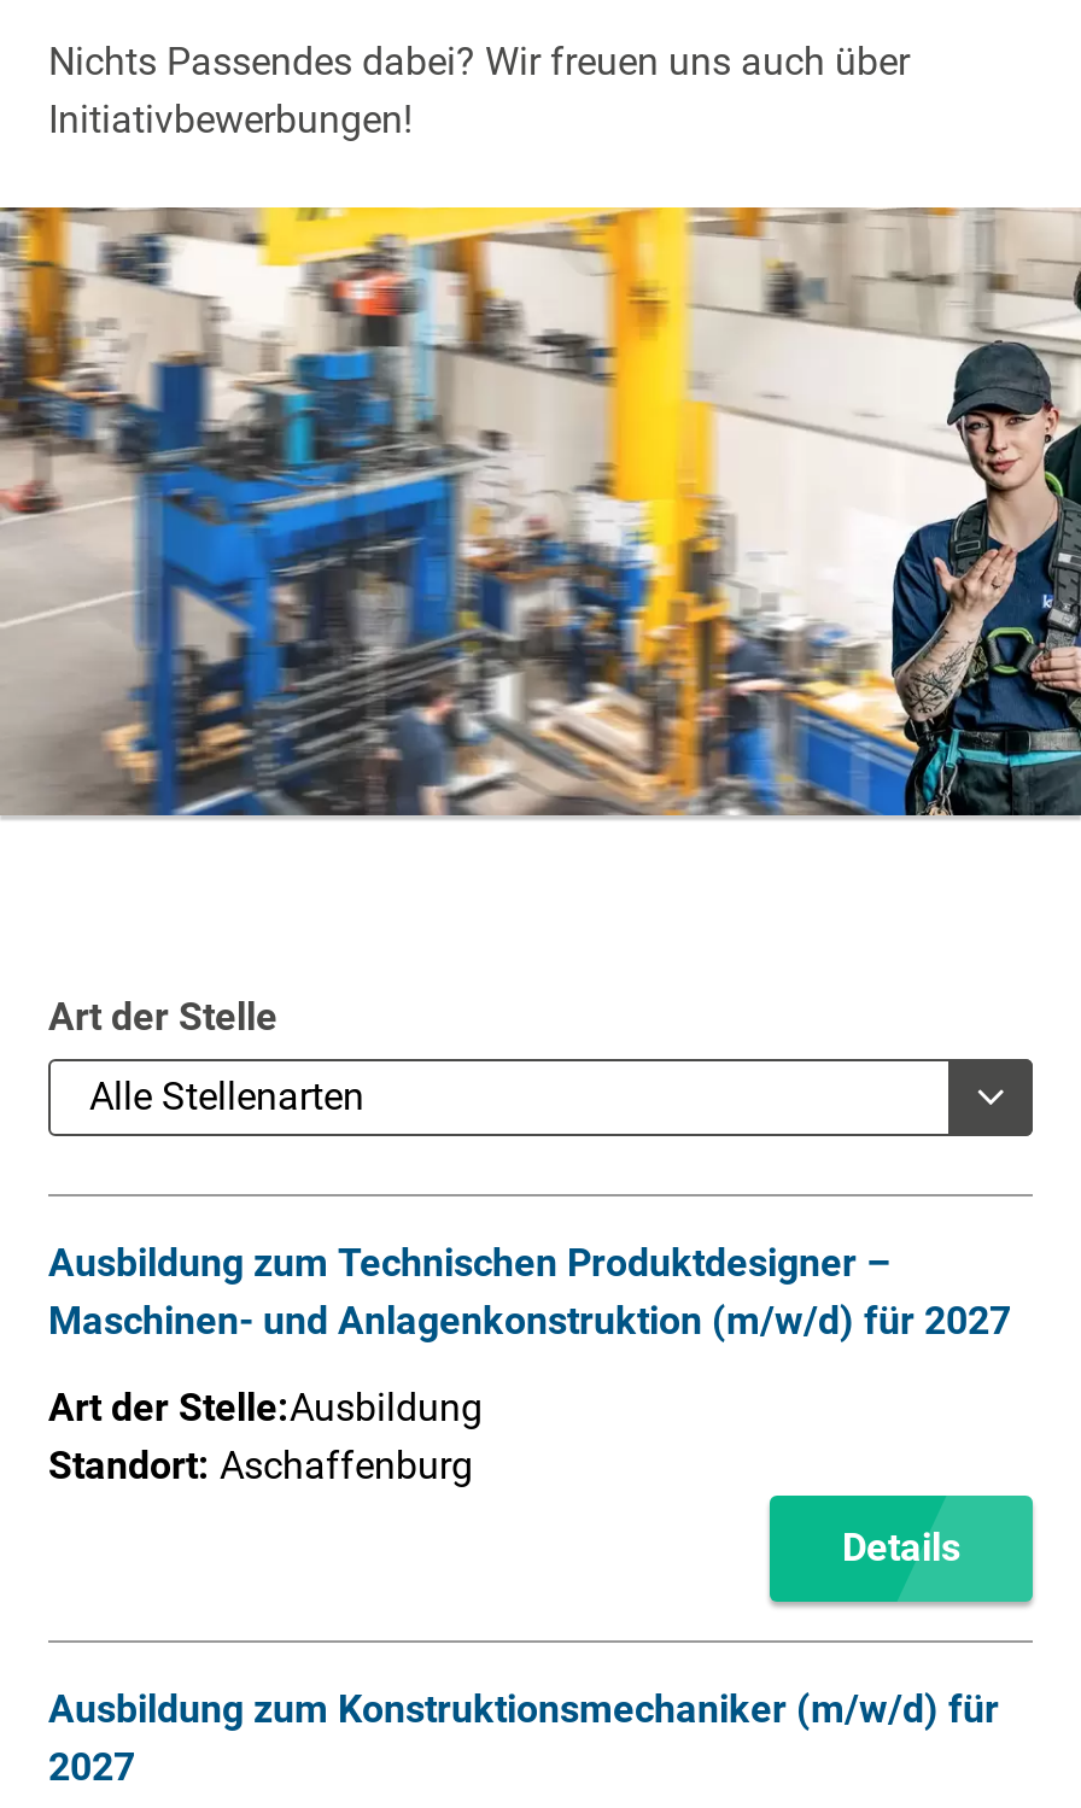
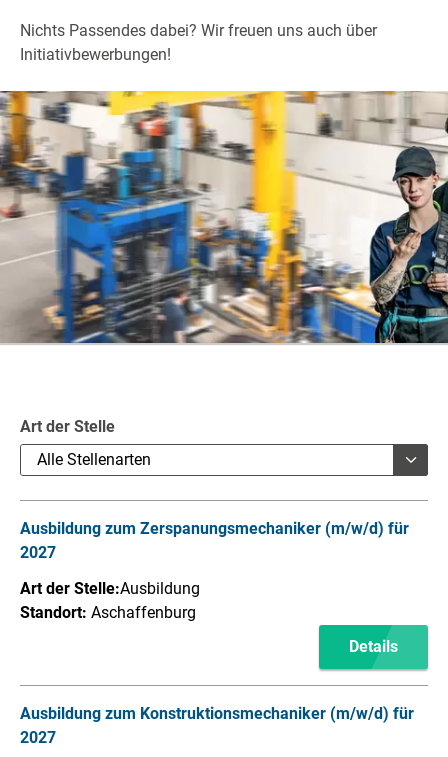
- Ausbildung zum Technischen Produktdesigner –
- Maschinen- und Anlagenkonstruktion (m/w/d) für 2027
+ Ausbildung zum Zerspanungsmechaniker (m/w/d) für
+ 2027
